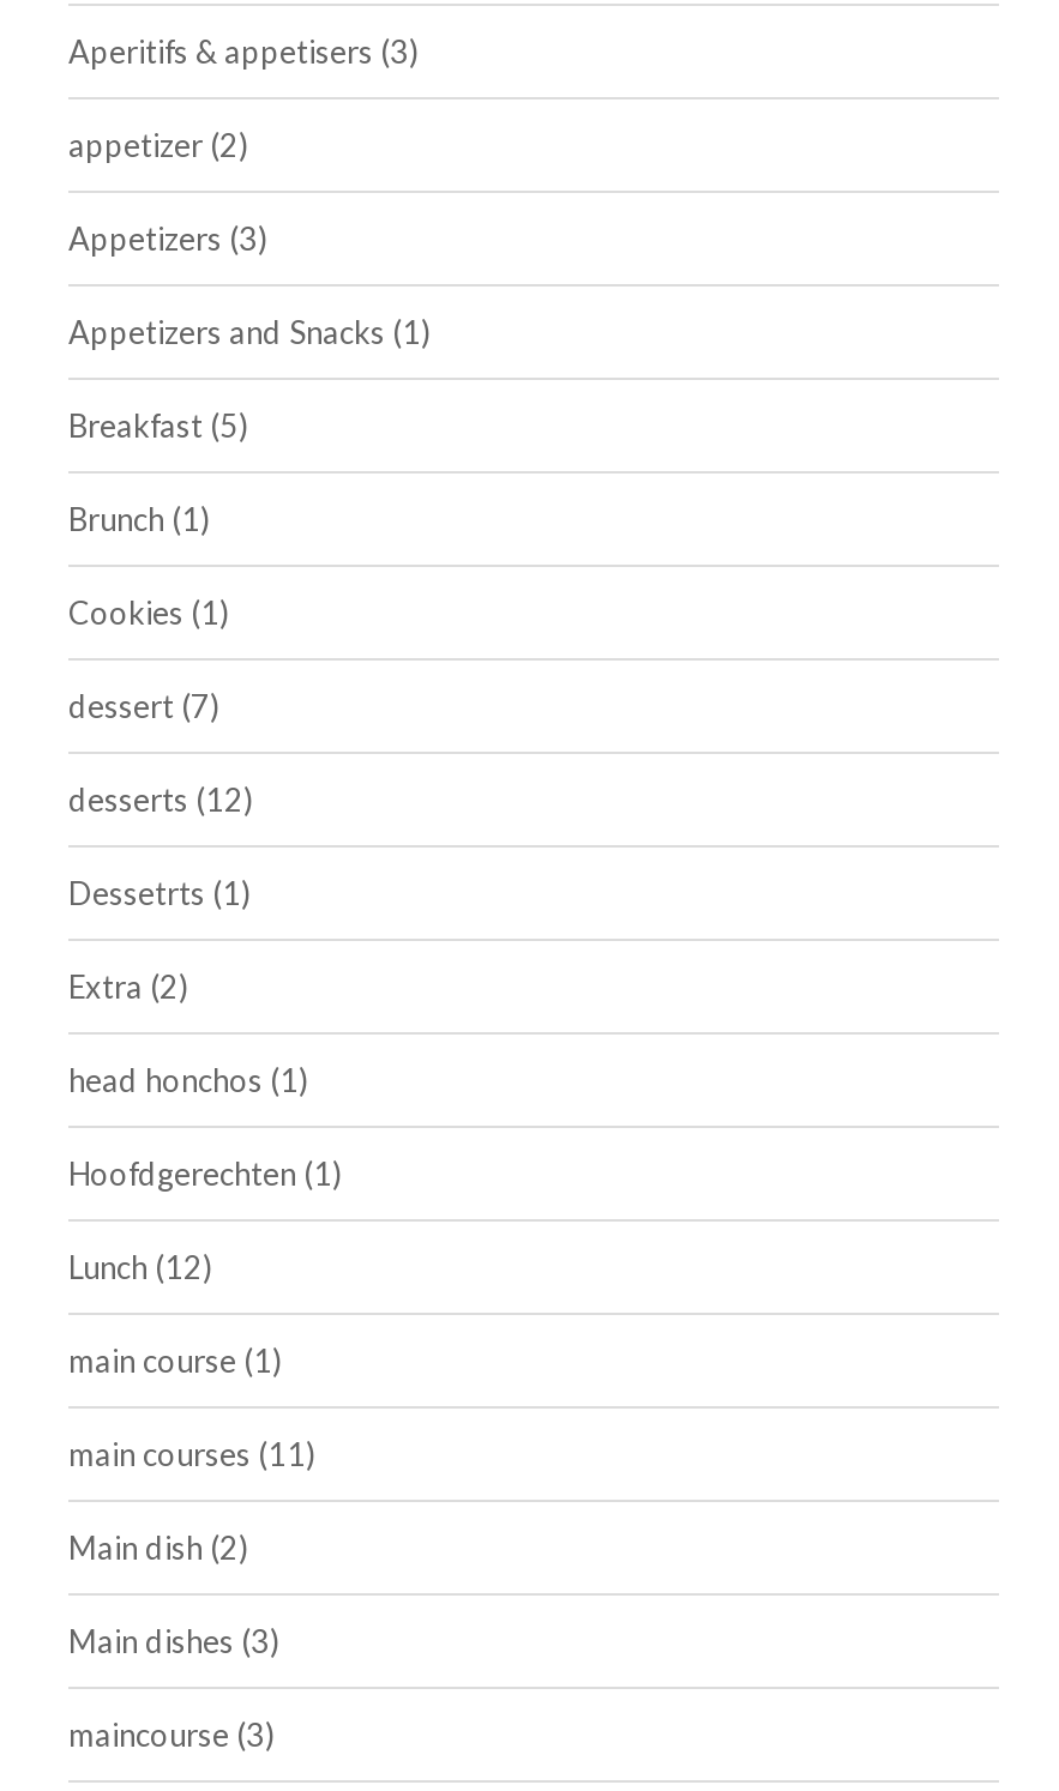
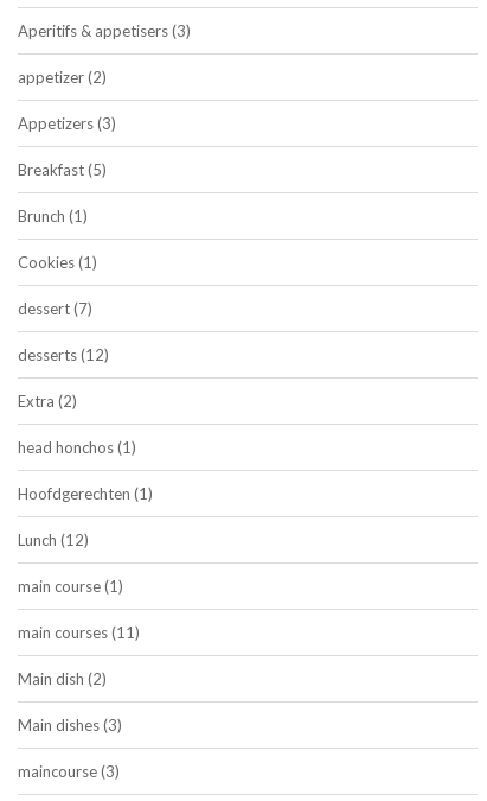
- Appetizers and Snacks (1)

- Dessetrts (1)
